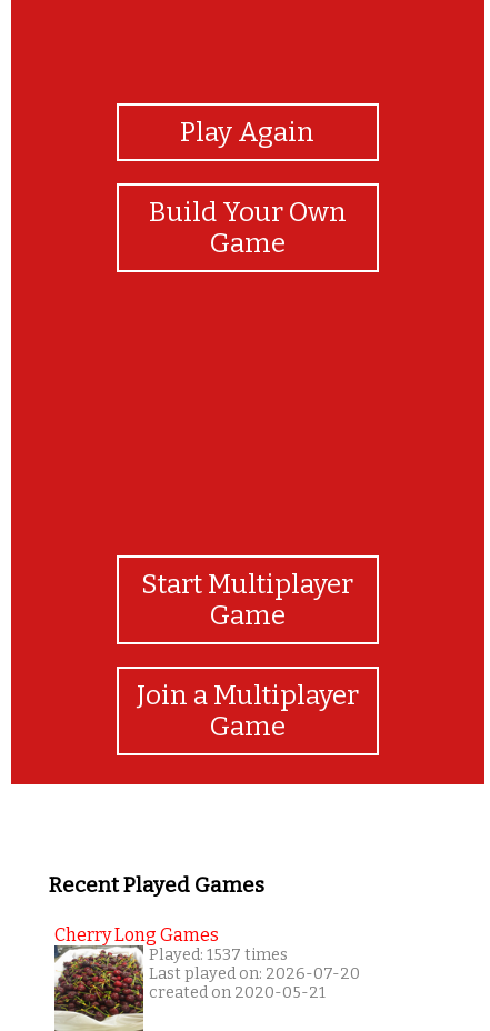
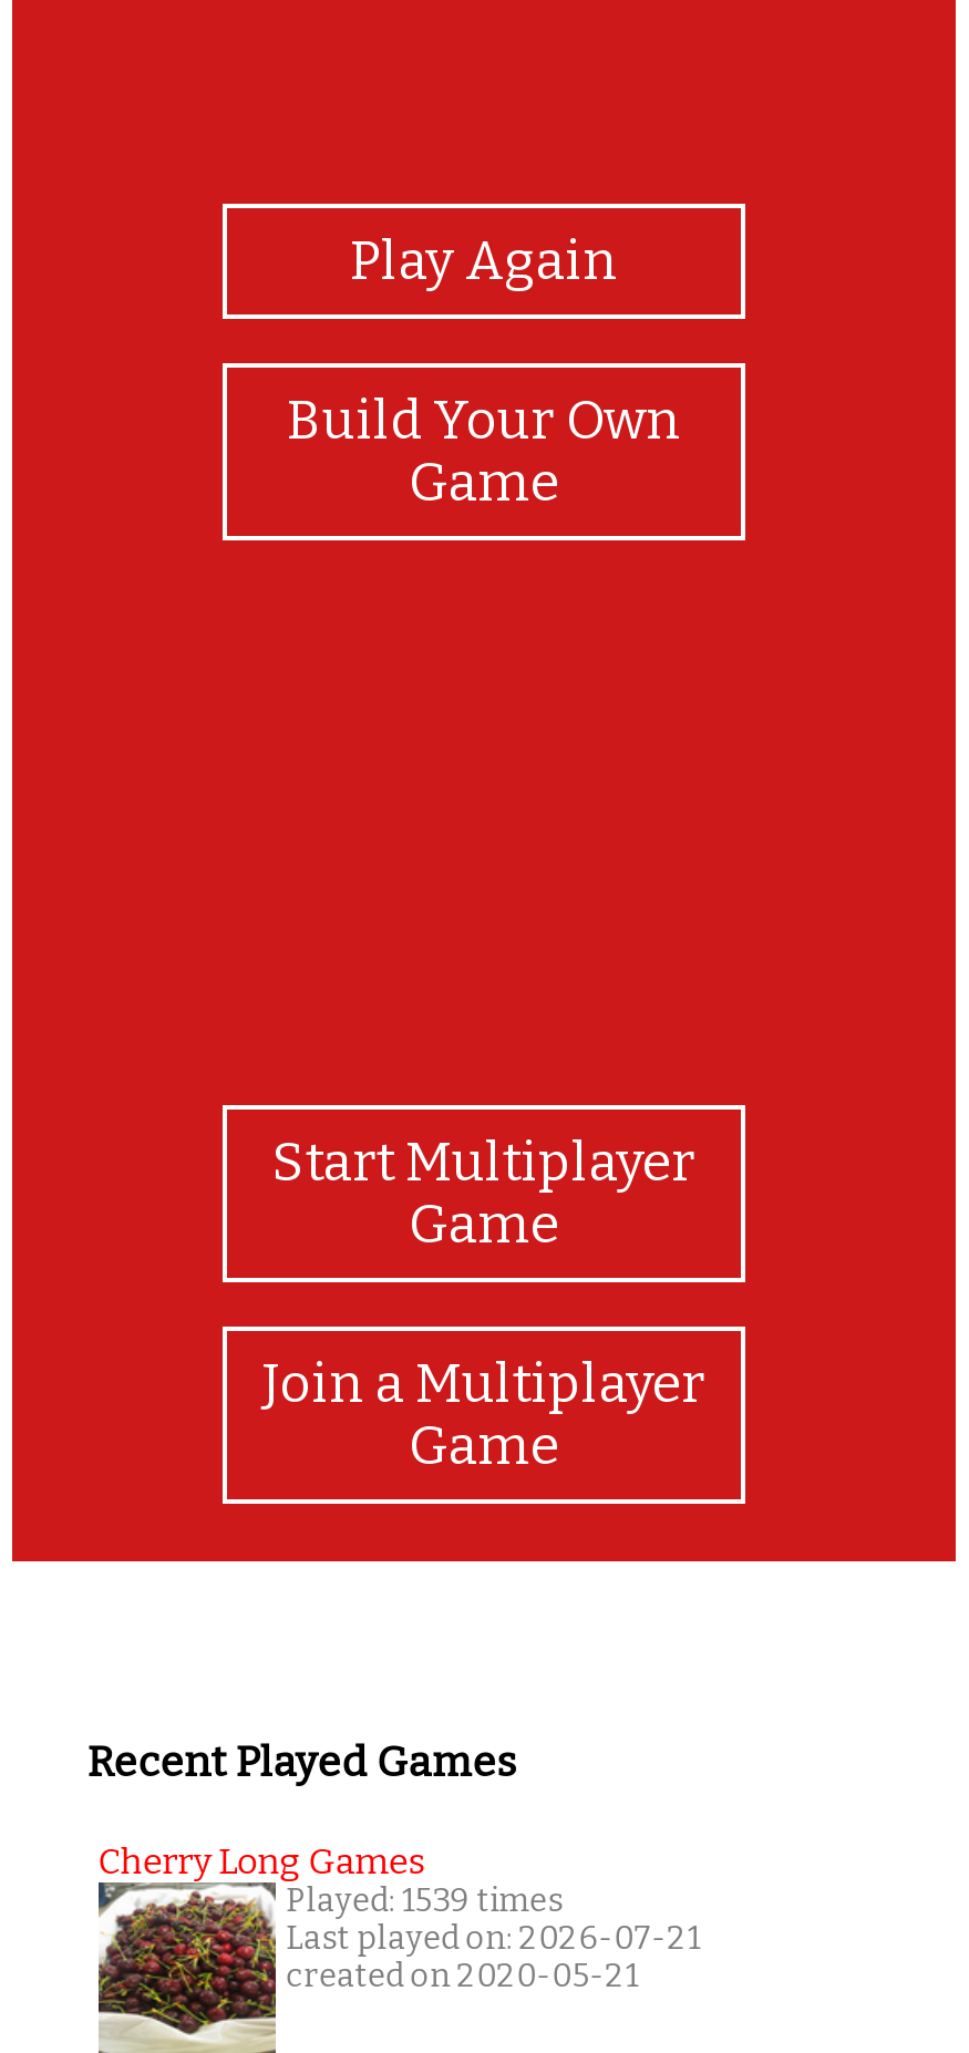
- Played: 1537 times
+ Played: 1539 times

- Last played on: 2026-07-20
+ Last played on: 2026-07-21
